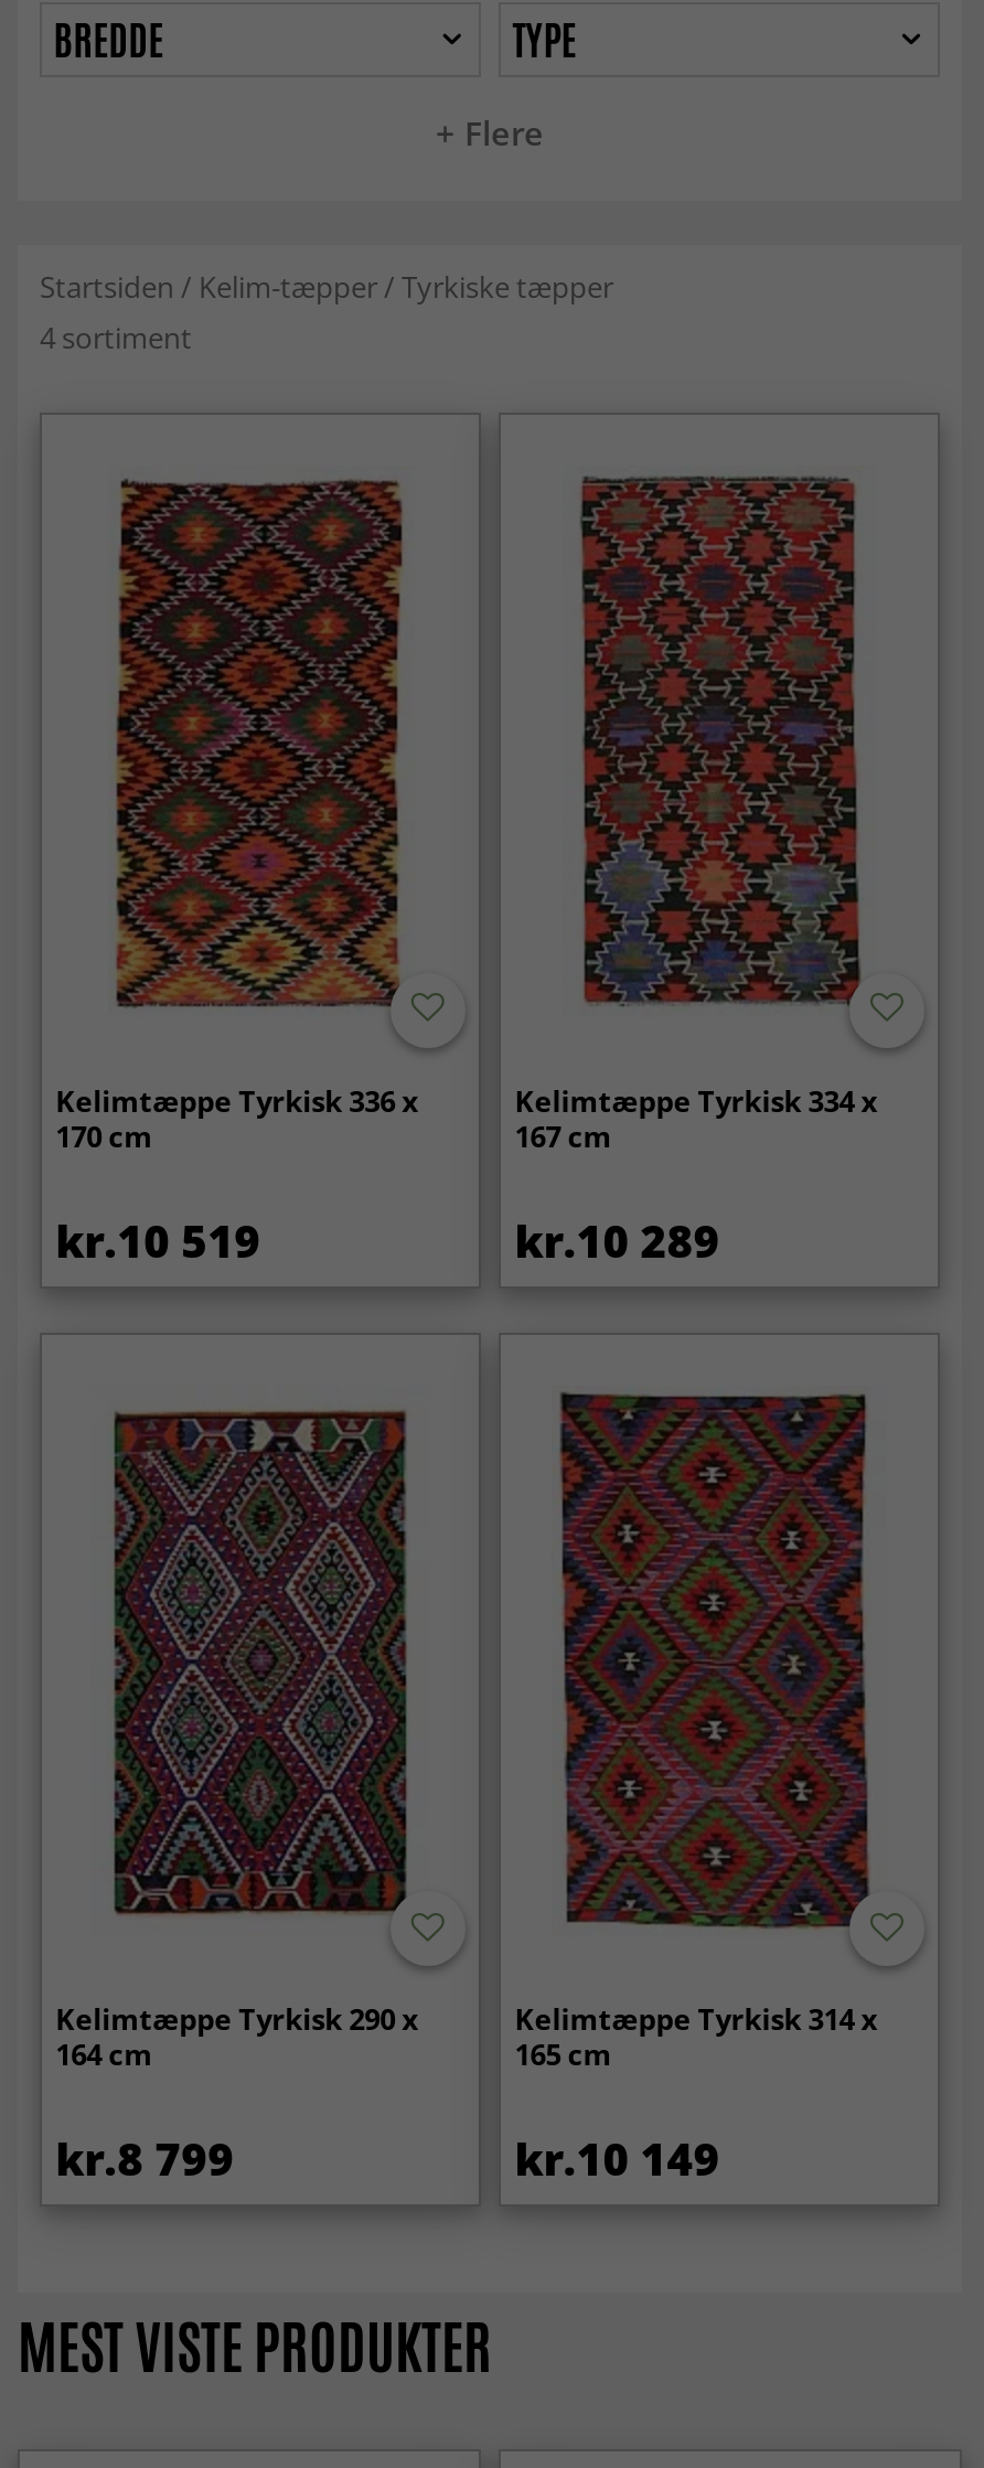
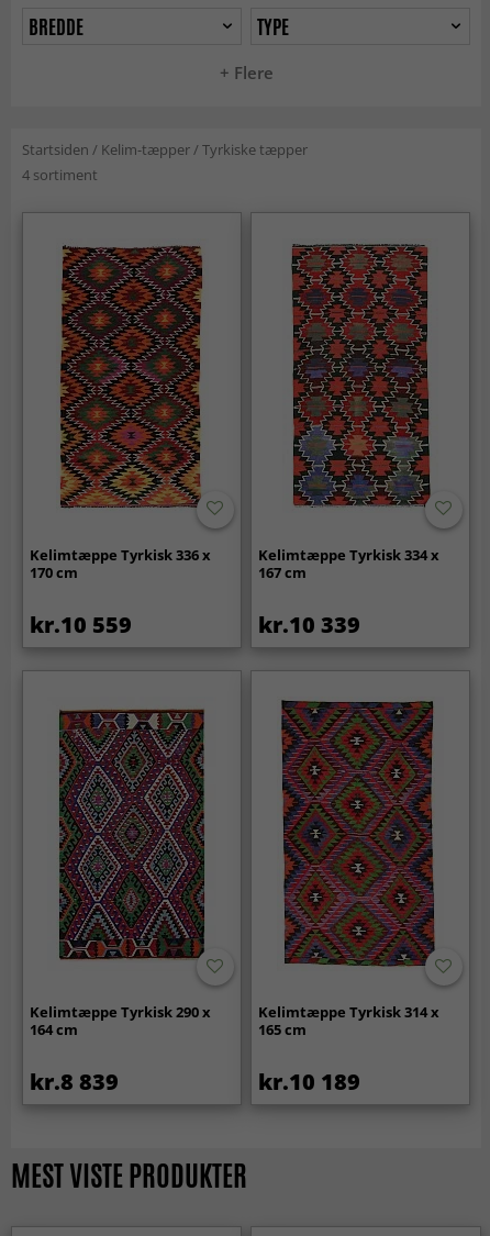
- kr.10 519
+ kr.10 559

- kr.10 289
+ kr.10 339

- kr.8 799
+ kr.8 839

- kr.10 149
+ kr.10 189
